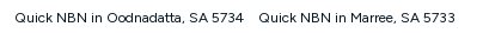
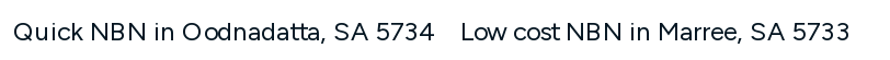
- Quick NBN in Marree, SA 5733
+ Low cost NBN in Marree, SA 5733
